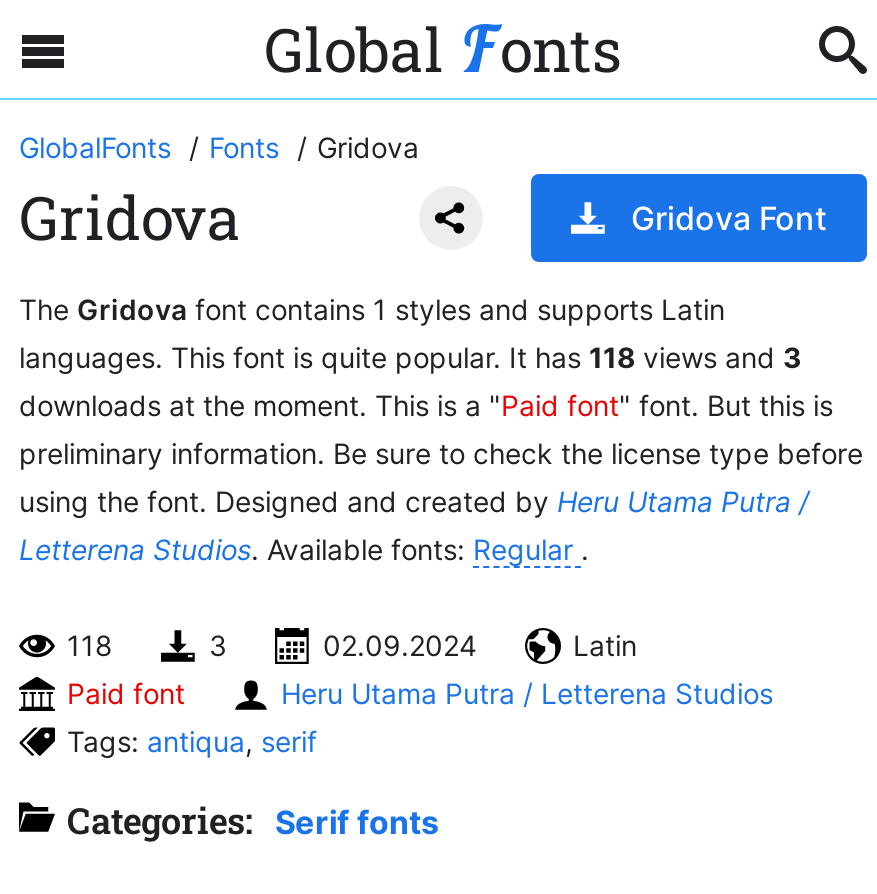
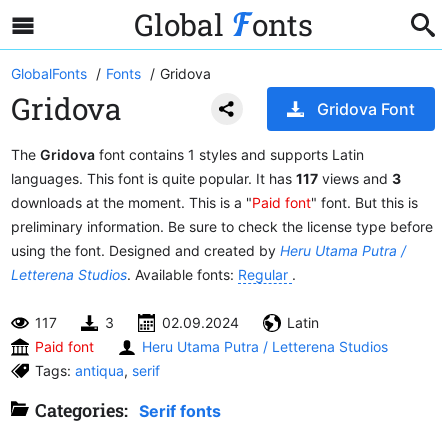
- languages. This font is quite popular. It has 118 views and 3
+ languages. This font is quite popular. It has 117 views and 3

- 118
+ 117
